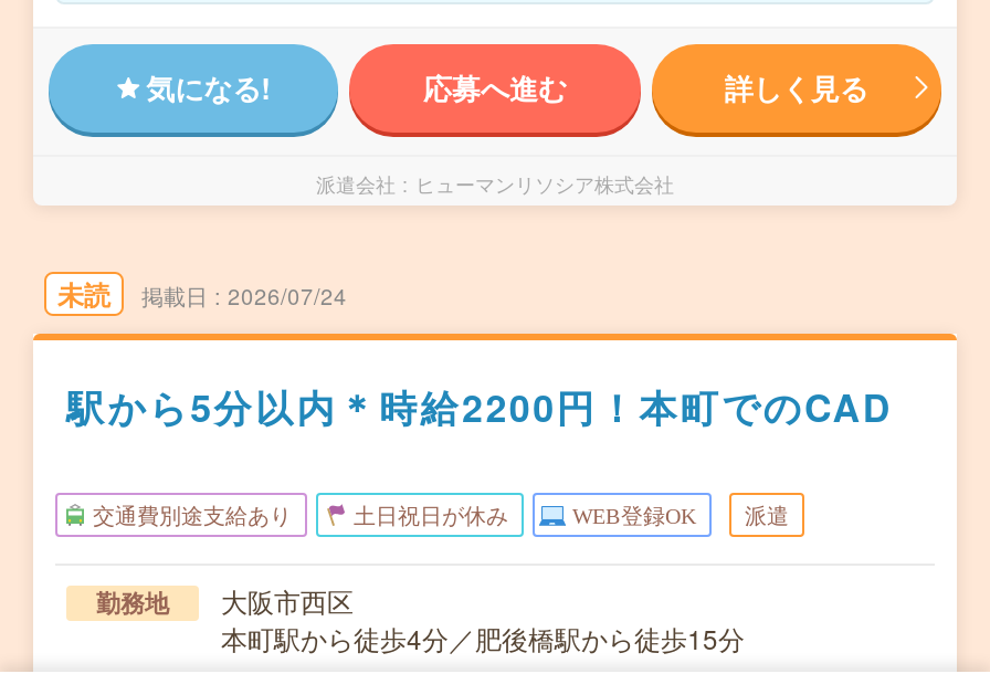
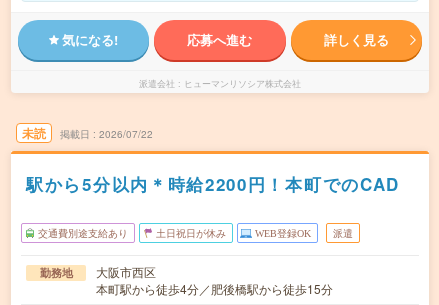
- 2026/07/24
+ 2026/07/22
